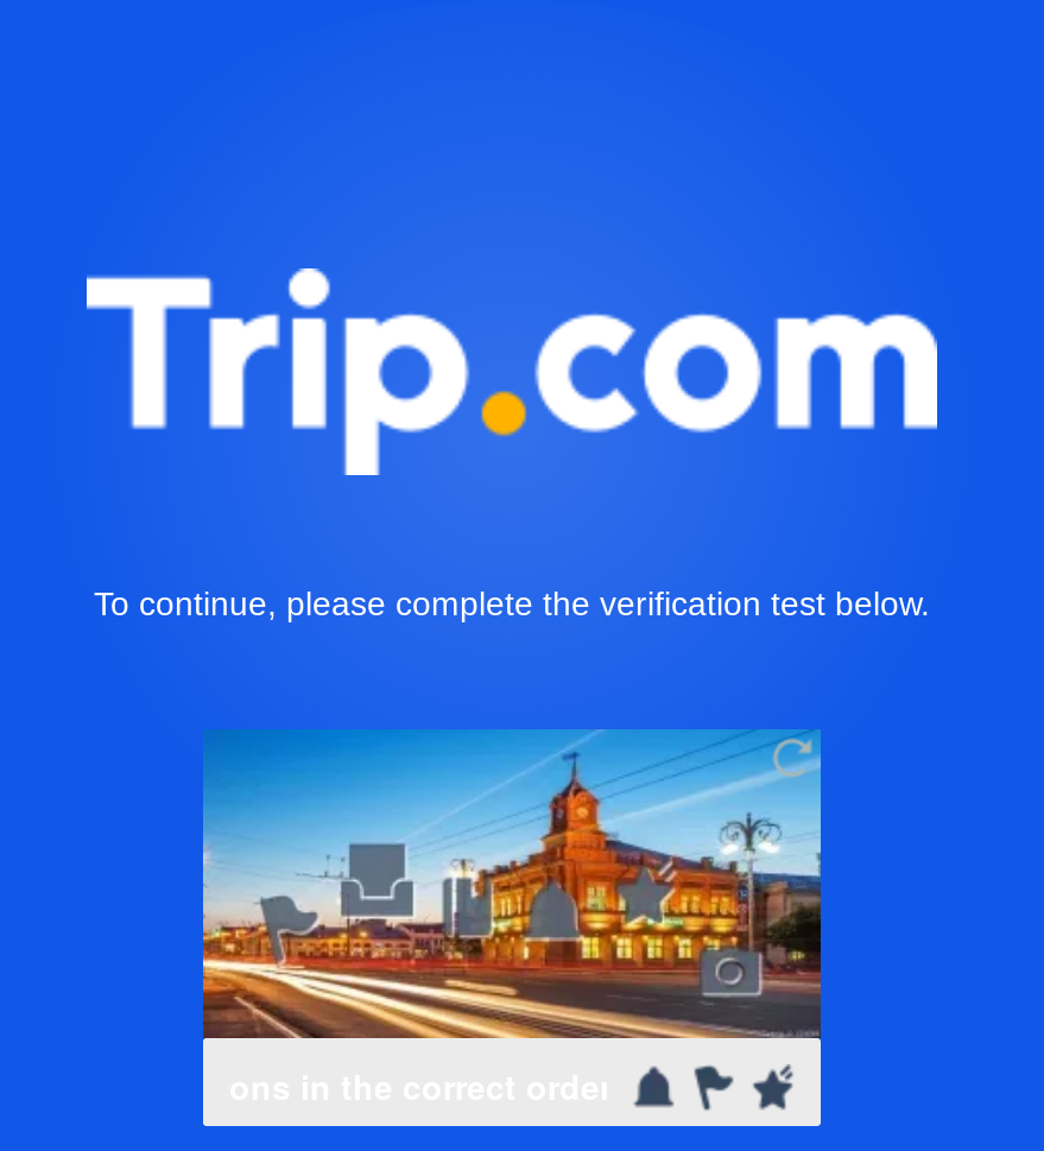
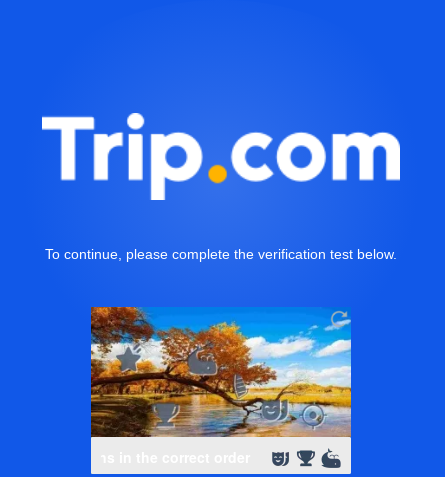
- [image]
+ [image]
